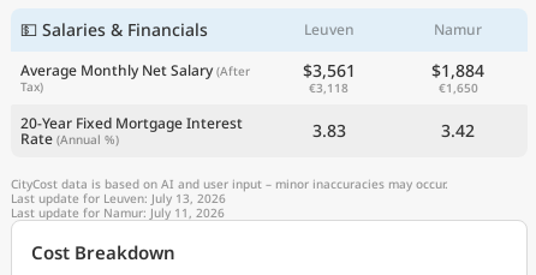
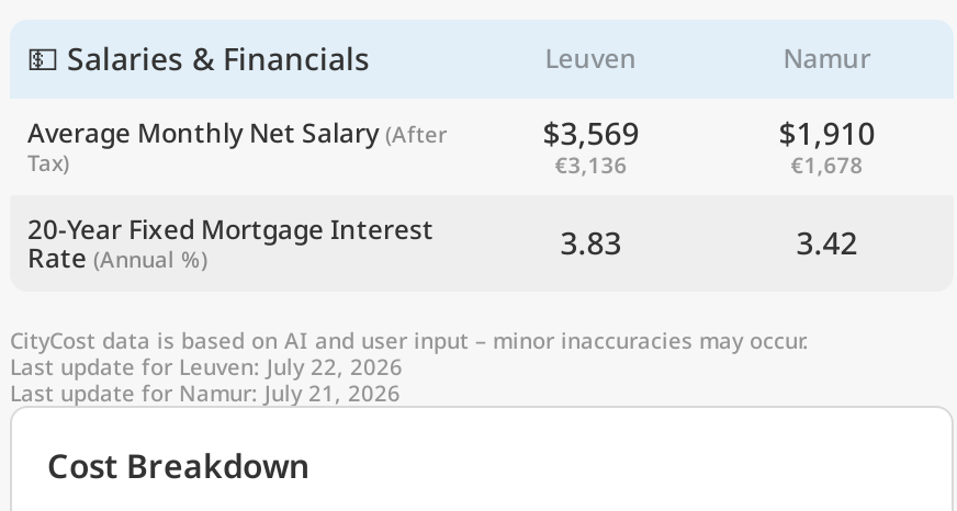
- $3,561
+ $3,569

- $1,884
+ $1,910

- €3,118
+ €3,136

- €1,650
+ €1,678

- Last update for Leuven: July 13, 2026
+ Last update for Leuven: July 22, 2026

- Last update for Namur: July 11, 2026
+ Last update for Namur: July 21, 2026
